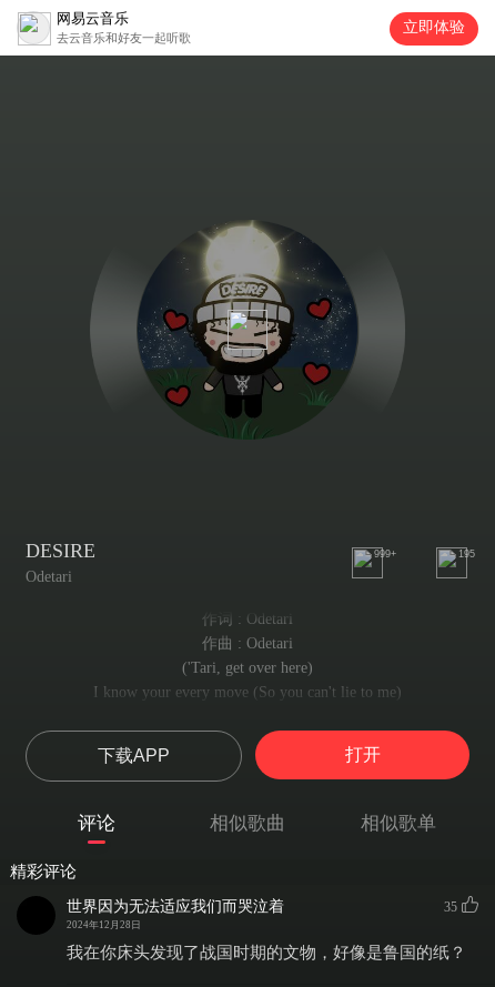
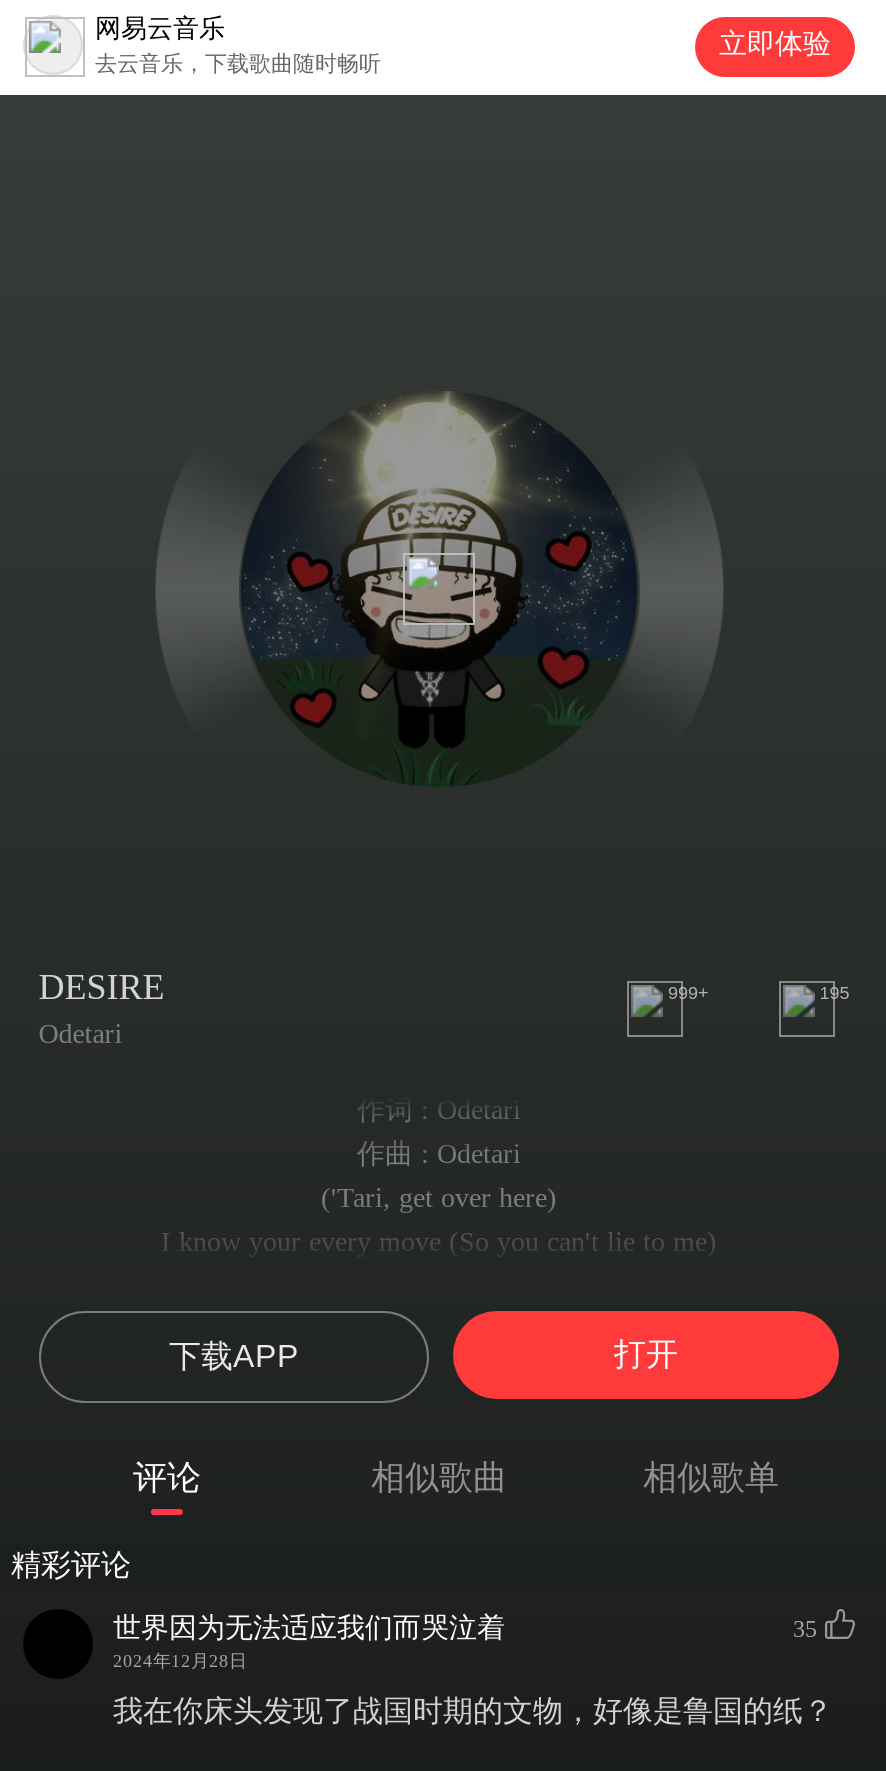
- 去云音乐和好友一起听歌
+ 去云音乐，下载歌曲随时畅听
